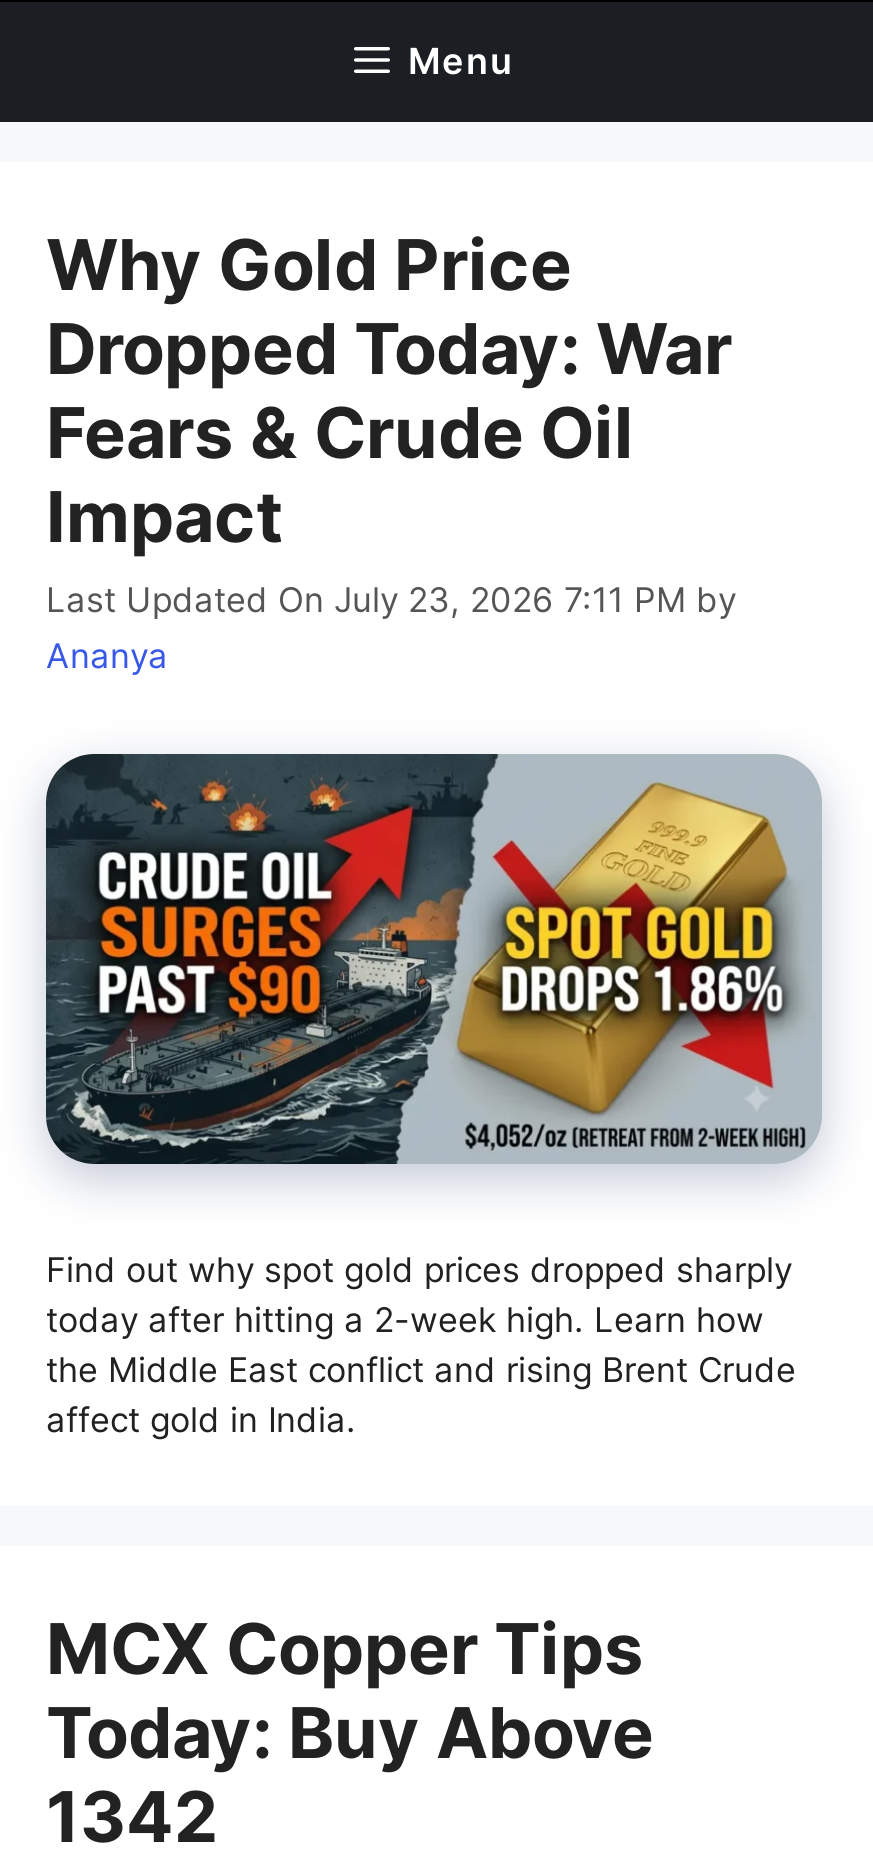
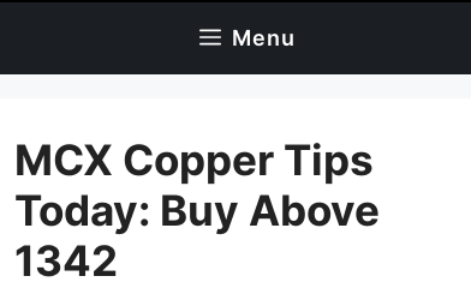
- Why Gold Price
- Dropped Today: War
- Fears & Crude Oil
- Impact
- Last Updated On July 23, 2026 7:11 PM by
- Ananya

- [image]
- Find out why spot gold prices dropped sharply
- today after hitting a 2-week high. Learn how
- the Middle East conflict and rising Brent Crude
- affect gold in India.
